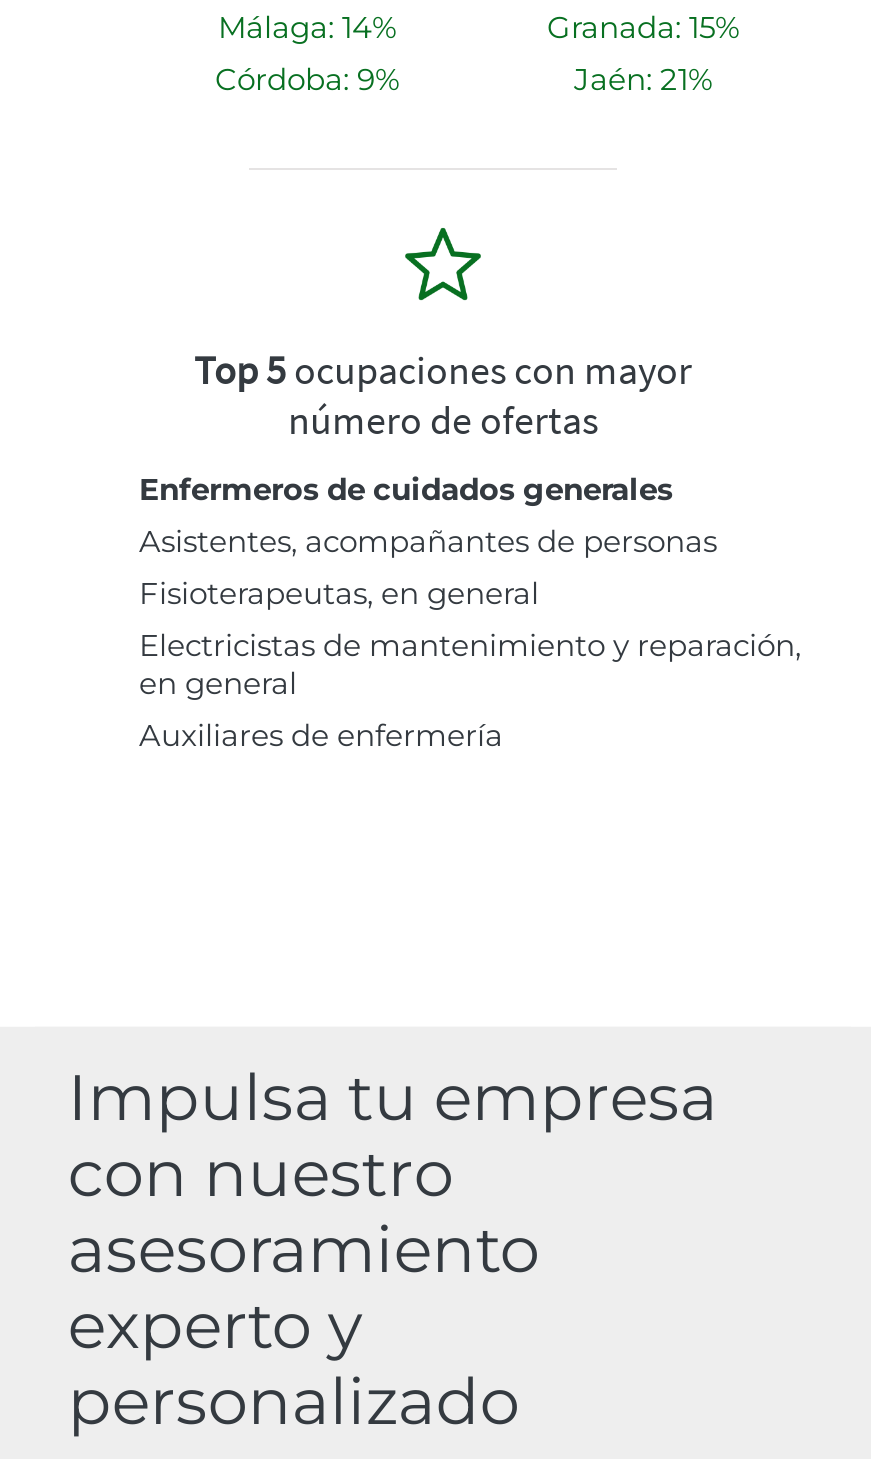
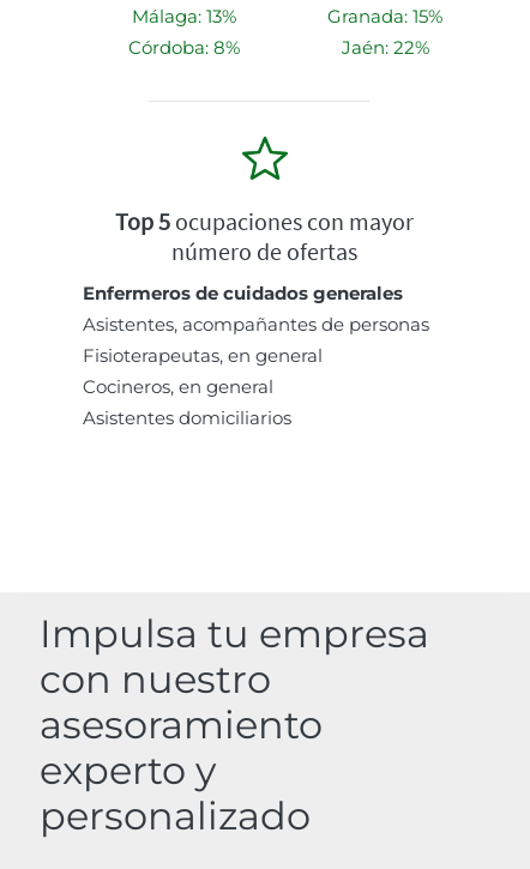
- Málaga: 14%
+ Málaga: 13%

- Córdoba: 9%
+ Córdoba: 8%

- Jaén: 21%
+ Jaén: 22%

- Electricistas de mantenimiento y reparación,
- en general
- Auxiliares de enfermería
+ Cocineros, en general
+ Asistentes domiciliarios
